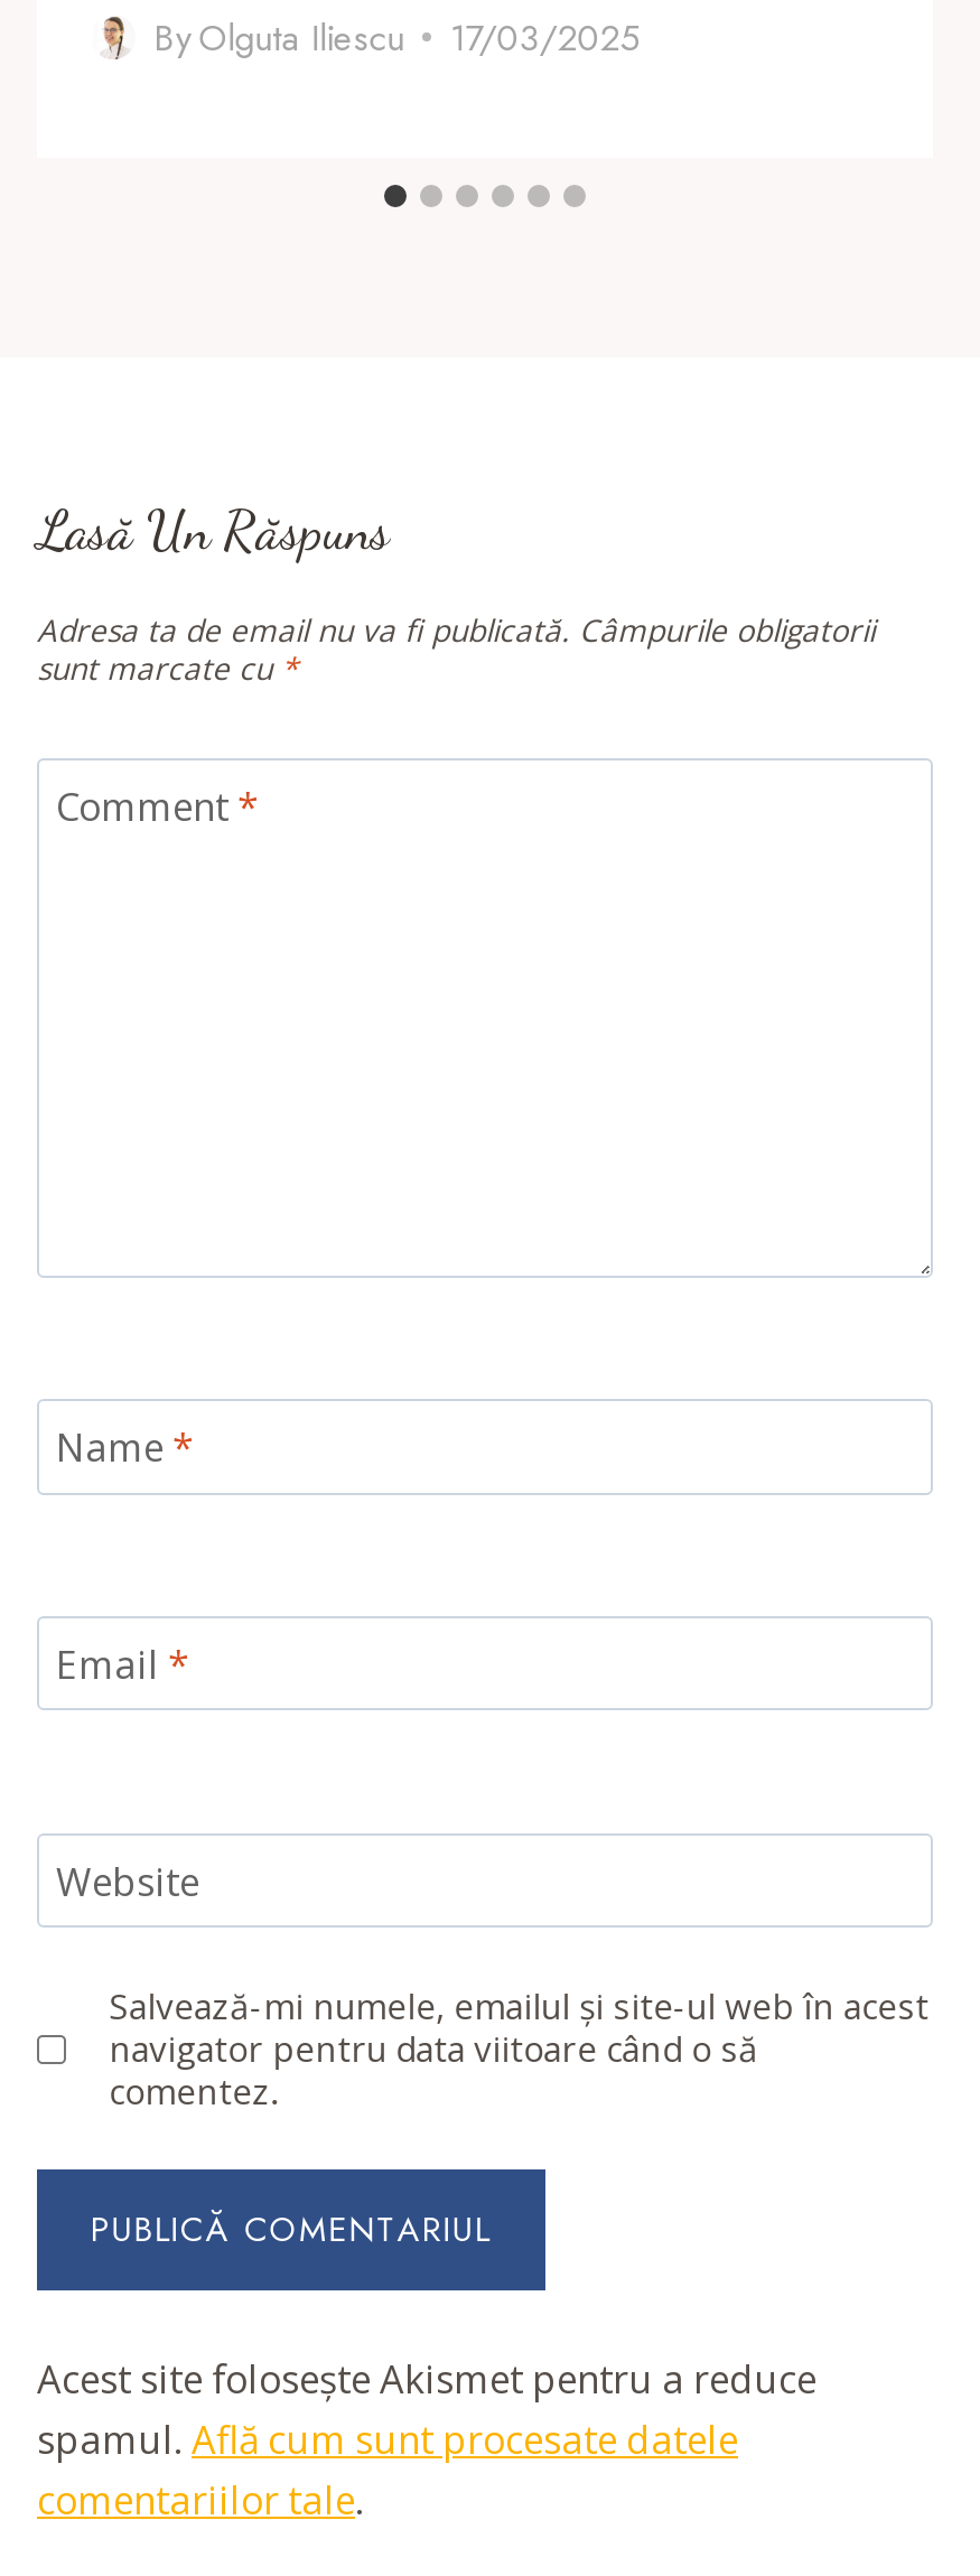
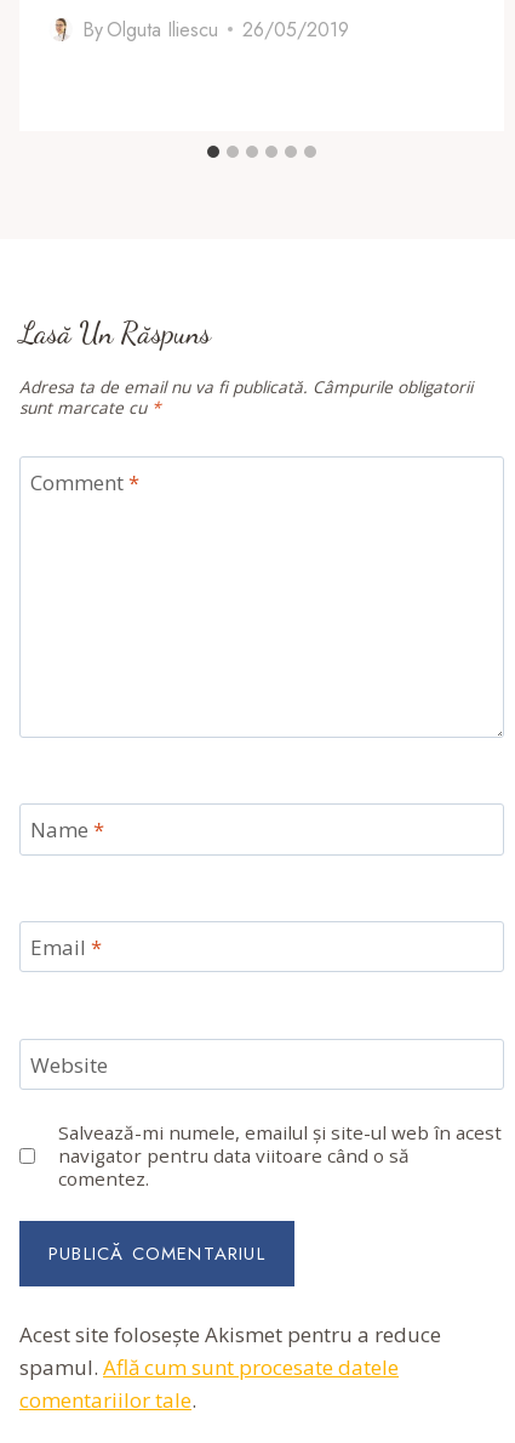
- By Olguta Iliescu 17/03/2025
+ By Olguta Iliescu 26/05/2019
